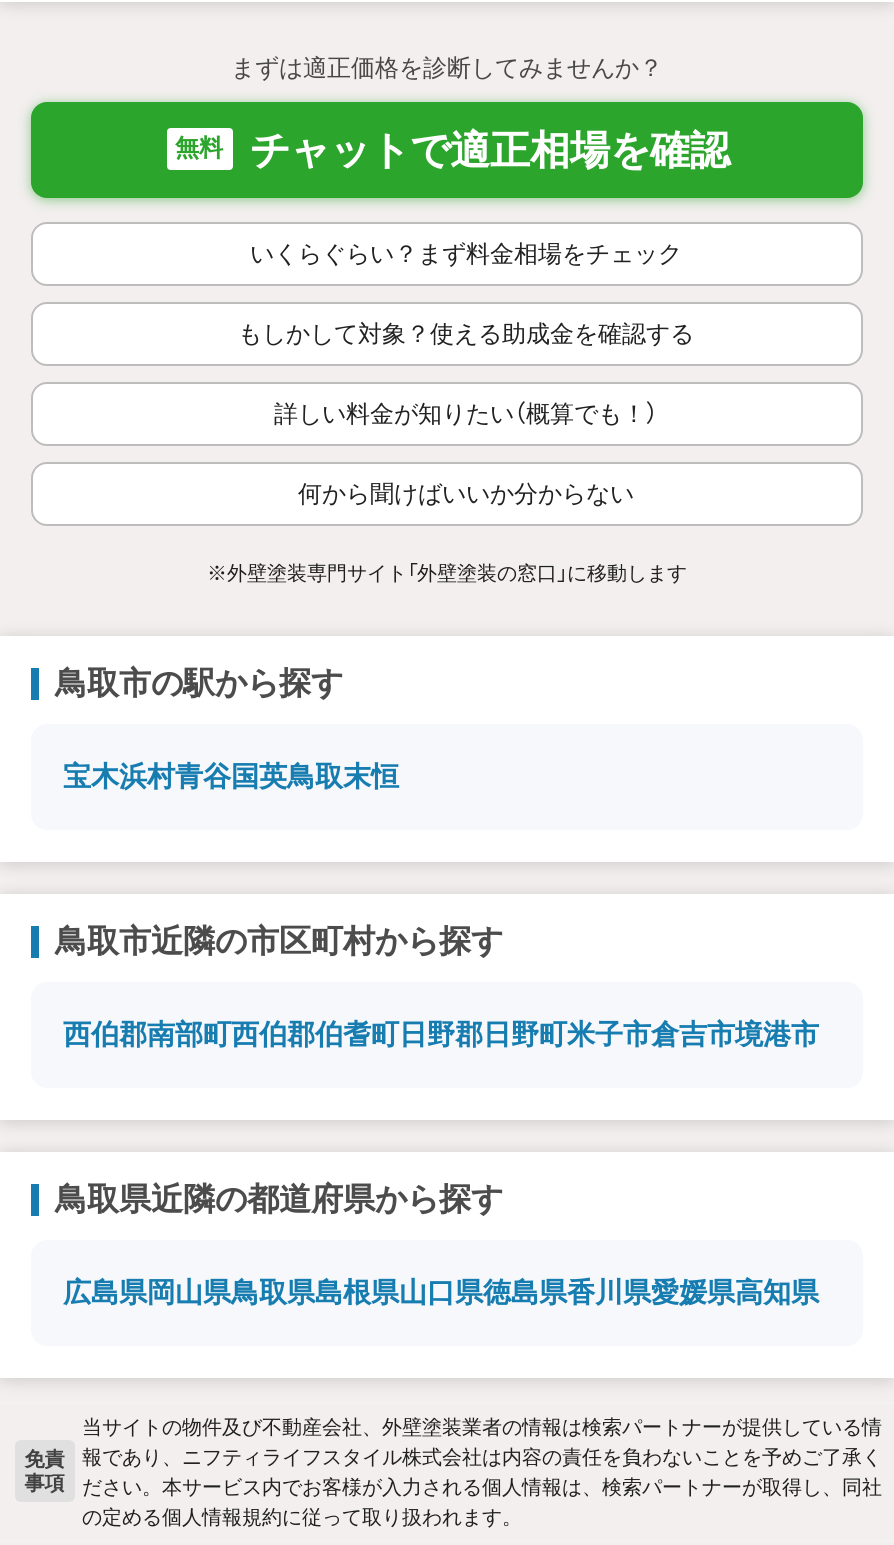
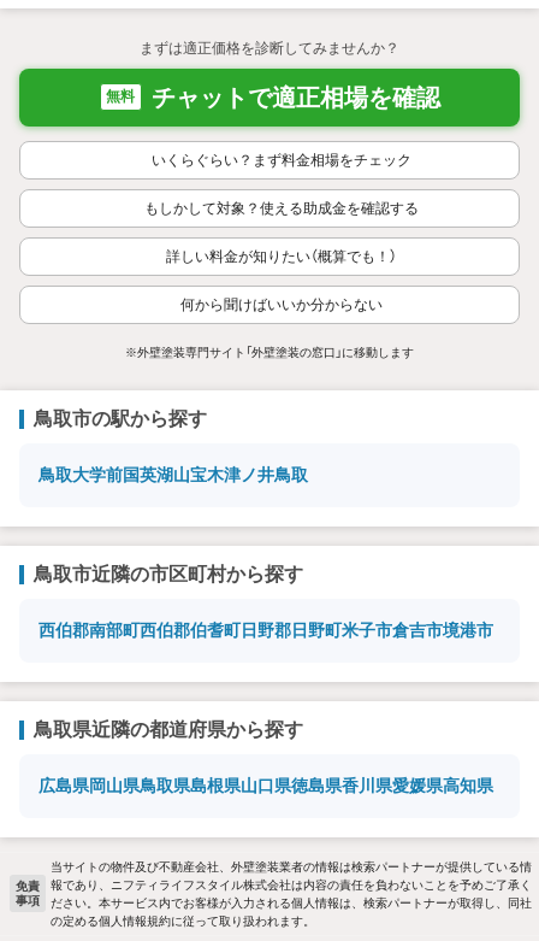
- 宝木浜村青谷国英鳥取末恒
+ 鳥取大学前国英湖山宝木津ノ井鳥取
